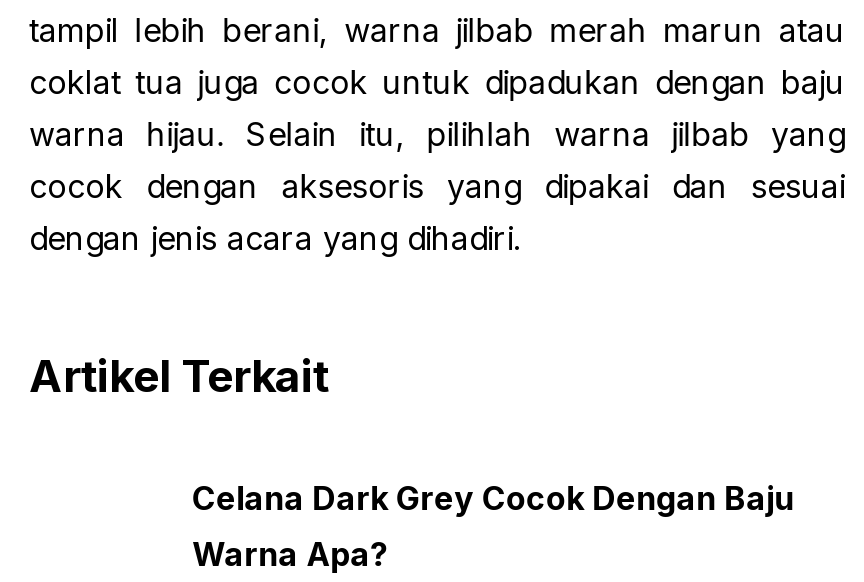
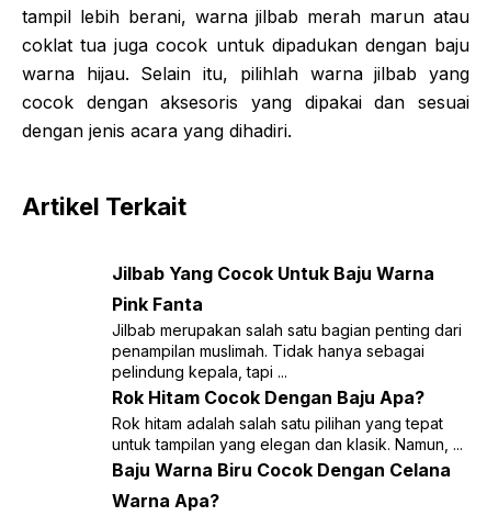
- Celana Dark Grey Cocok Dengan Baju
+ Jilbab Yang Cocok Untuk Baju Warna
+ Pink Fanta
+ Jilbab merupakan salah satu bagian penting dari
+ penampilan muslimah. Tidak hanya sebagai
+ pelindung kepala, tapi ...
+ Rok Hitam Cocok Dengan Baju Apa?
+ Rok hitam adalah salah satu pilihan yang tepat
+ untuk tampilan yang elegan dan klasik. Namun, ...
+ Baju Warna Biru Cocok Dengan Celana
